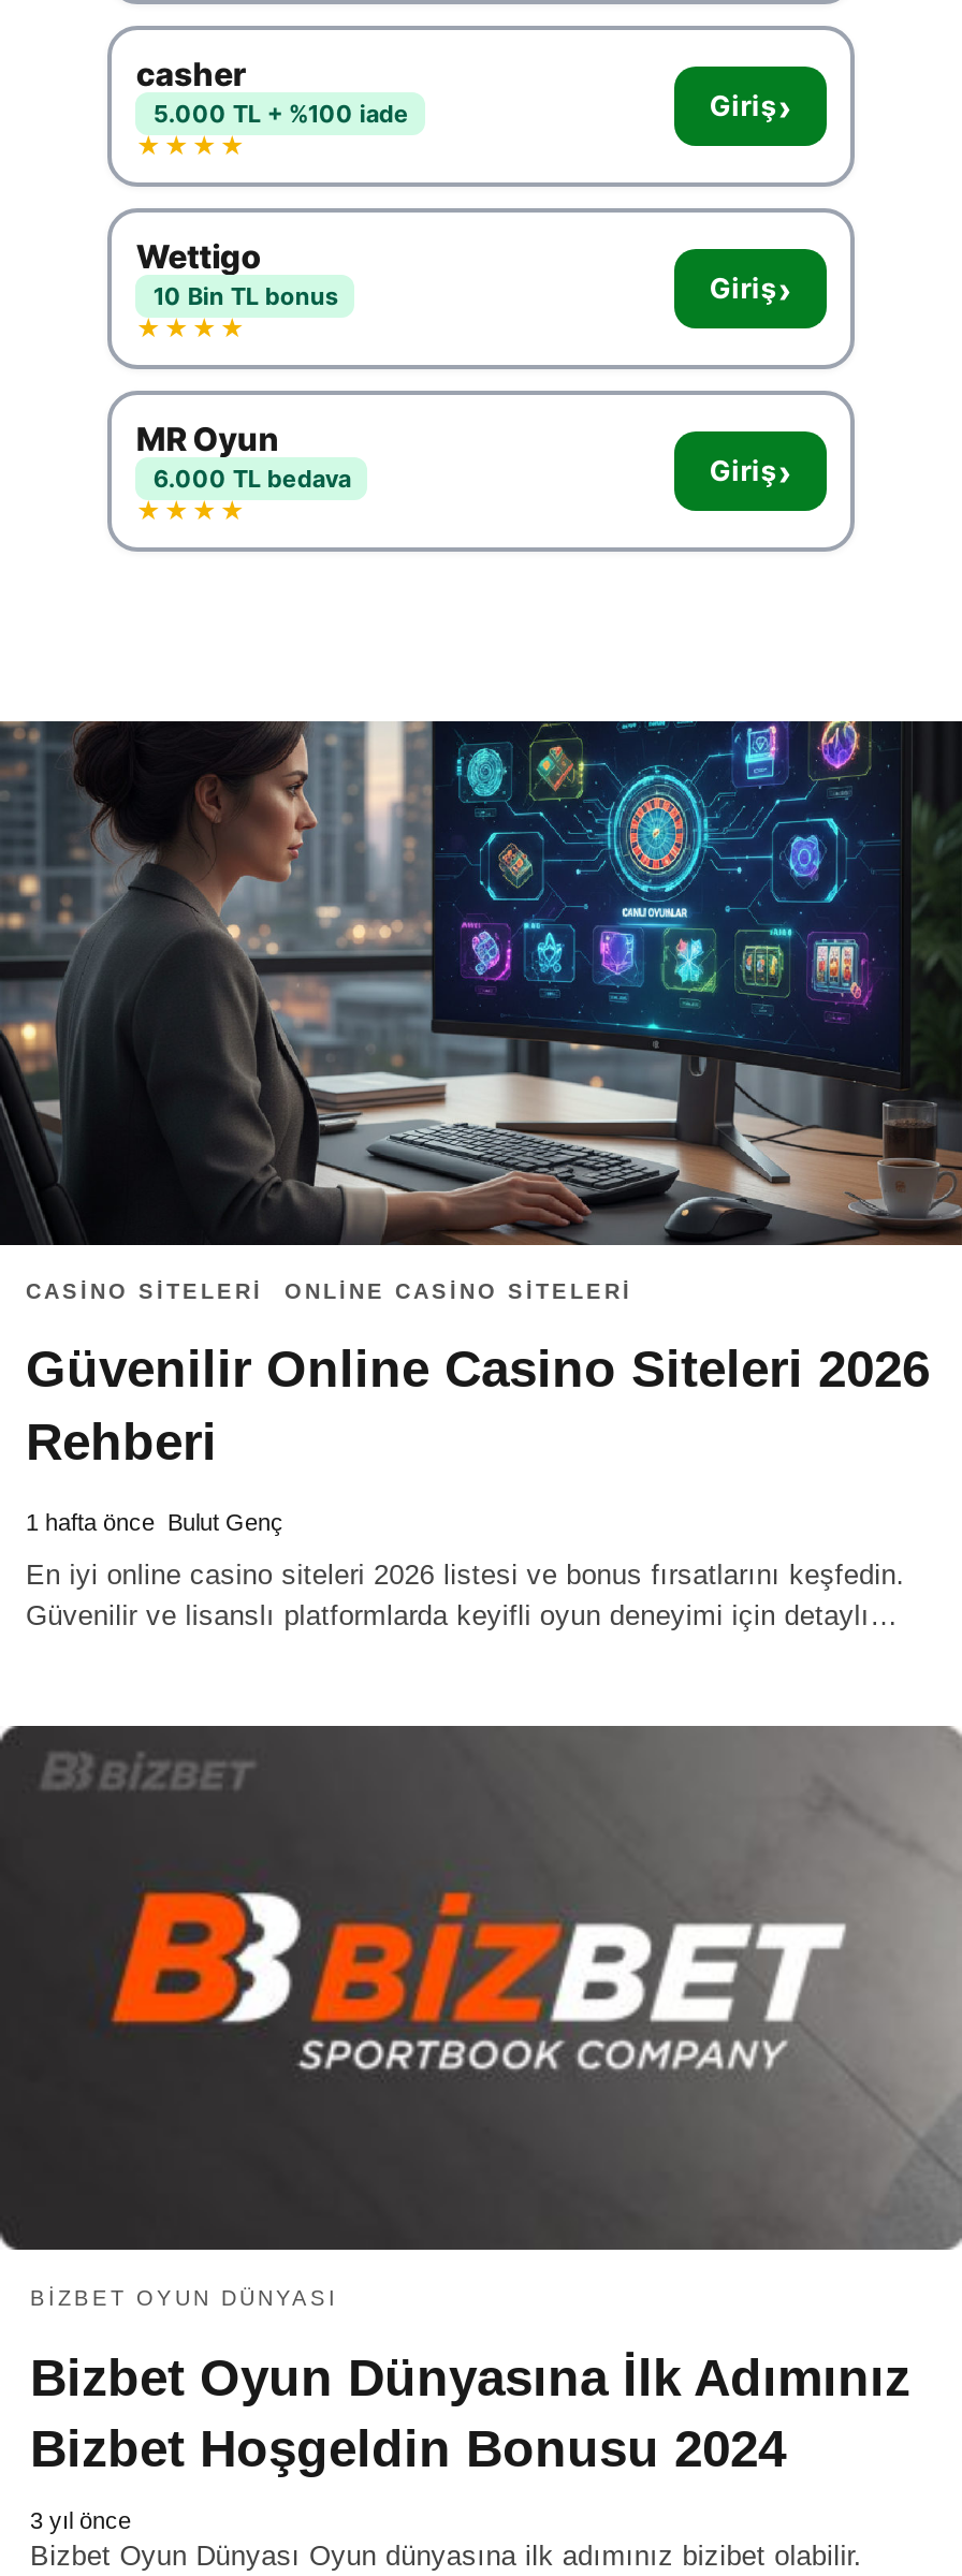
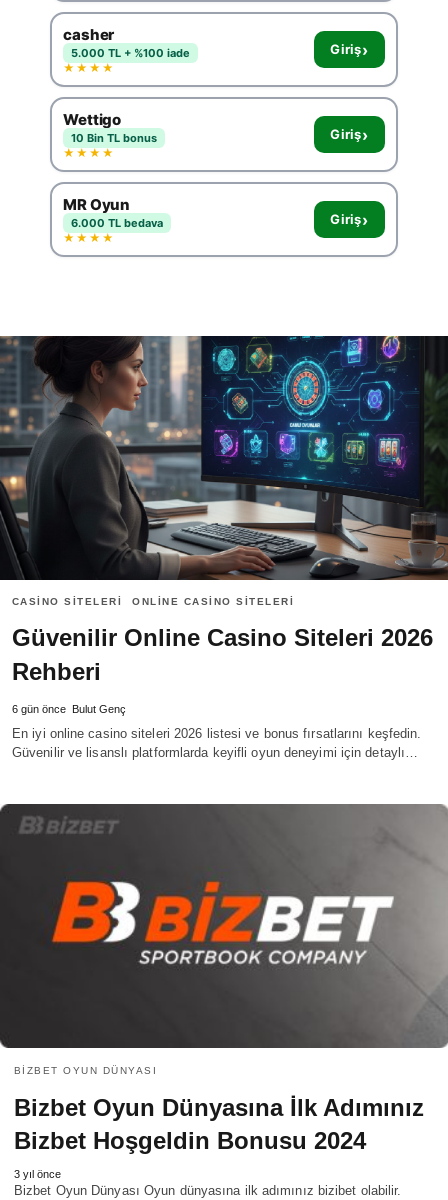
- 1 hafta önce Bulut Genç
+ 6 gün önce Bulut Genç
